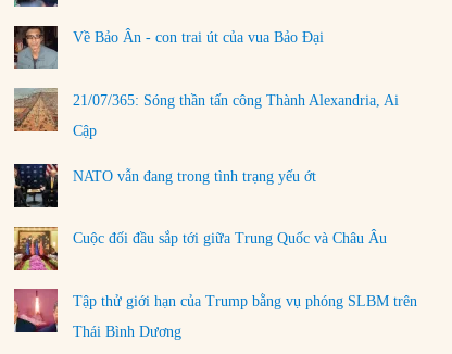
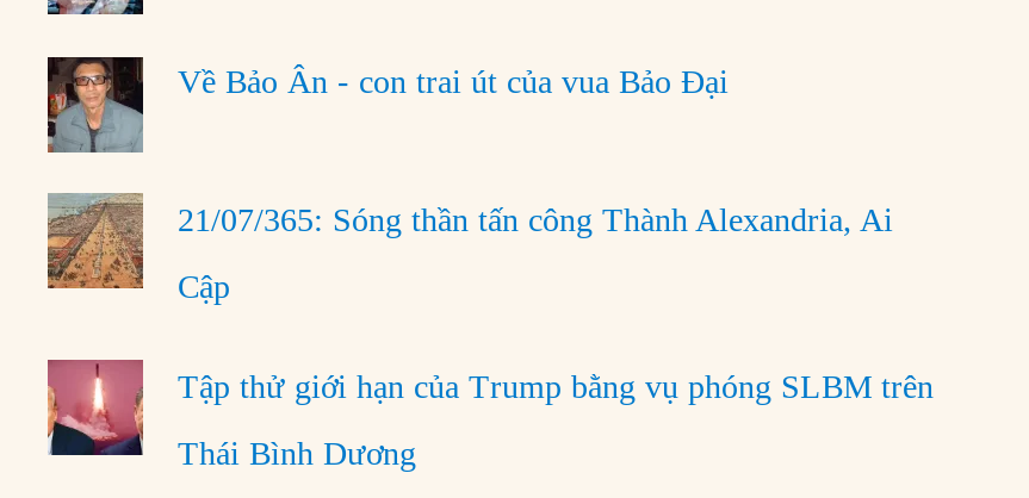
- [image]
- NATO vẫn đang trong tình trạng yếu ớt

- [image]
- Cuộc đối đầu sắp tới giữa Trung Quốc và Châu Âu
